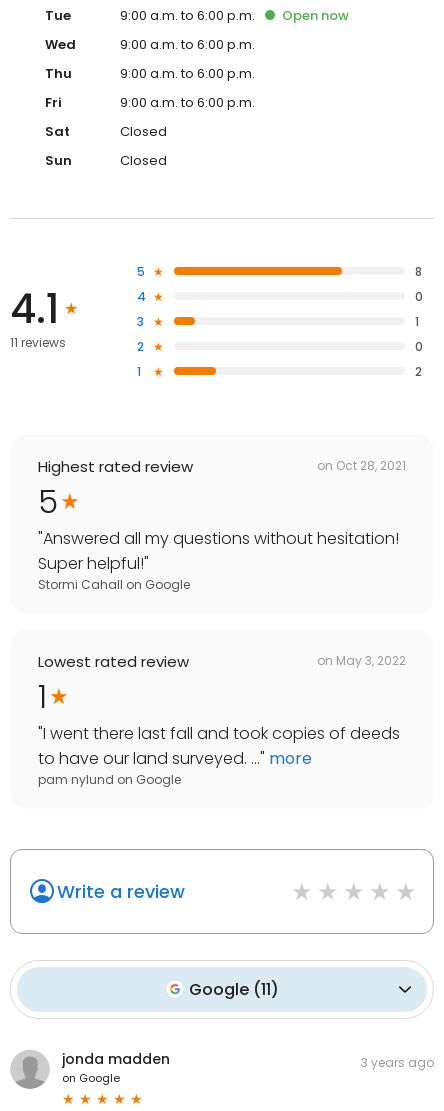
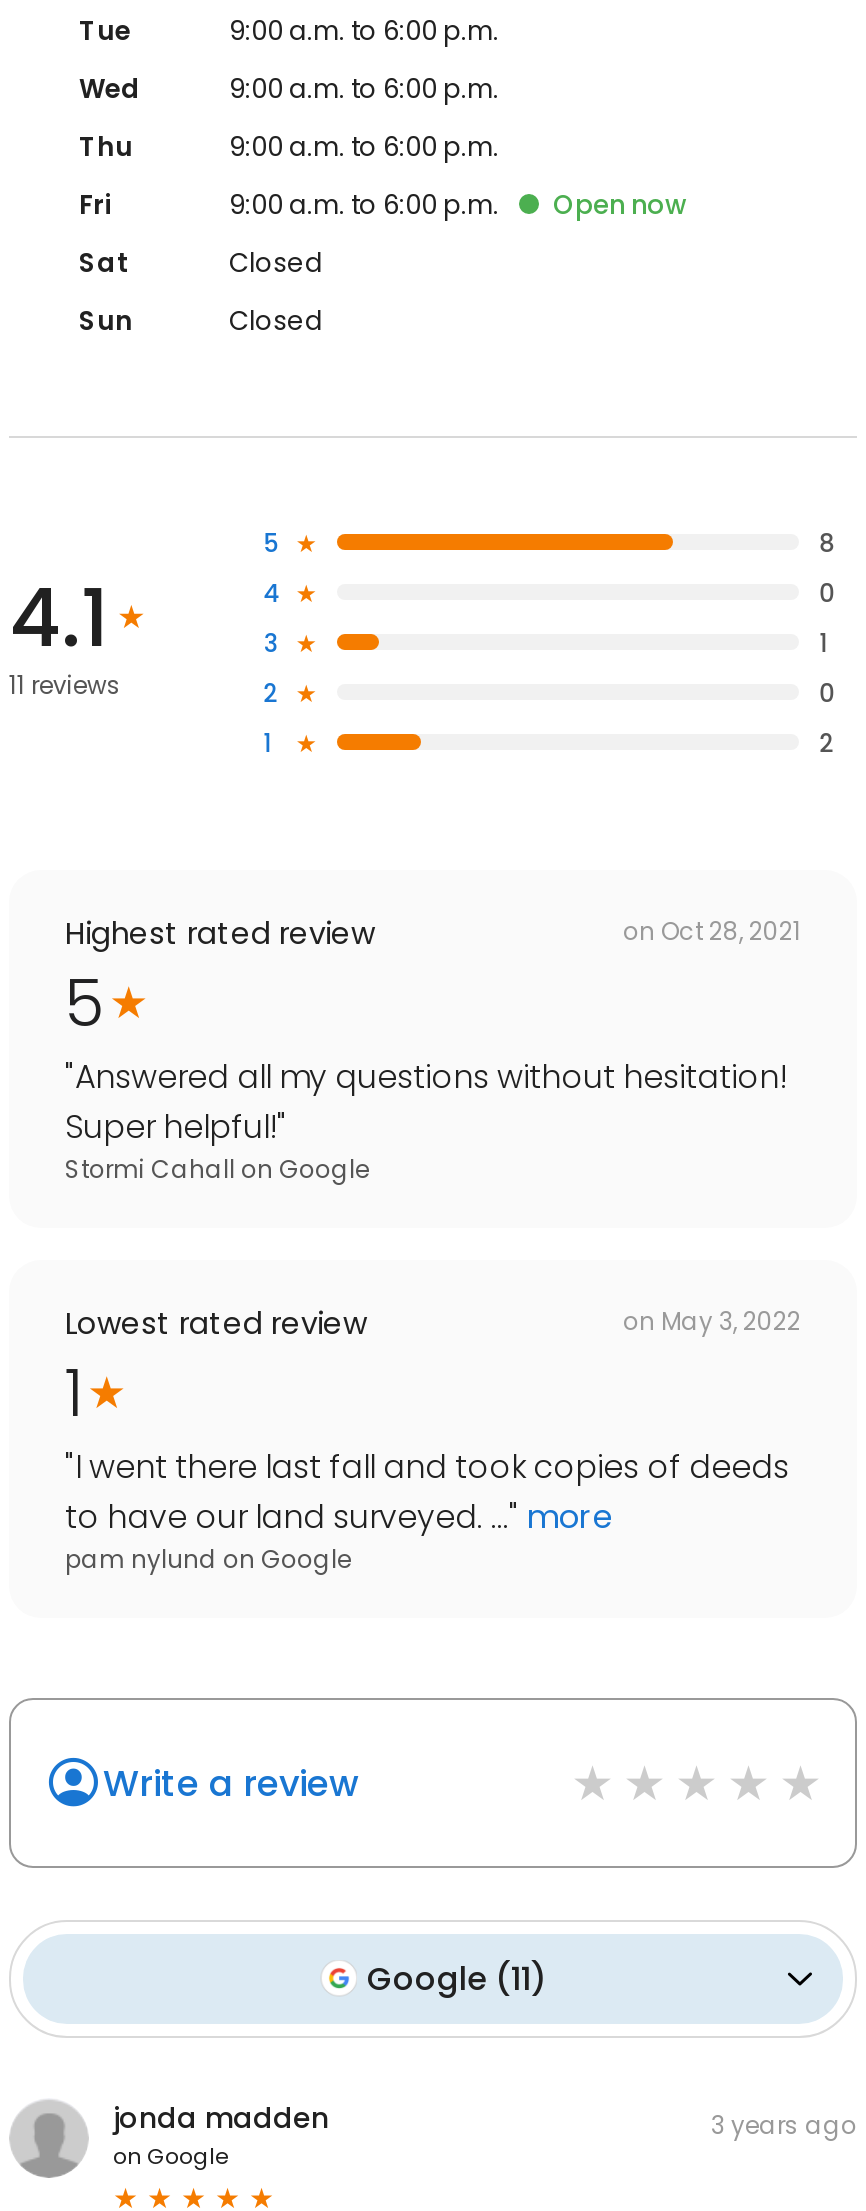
moved down: Open now
